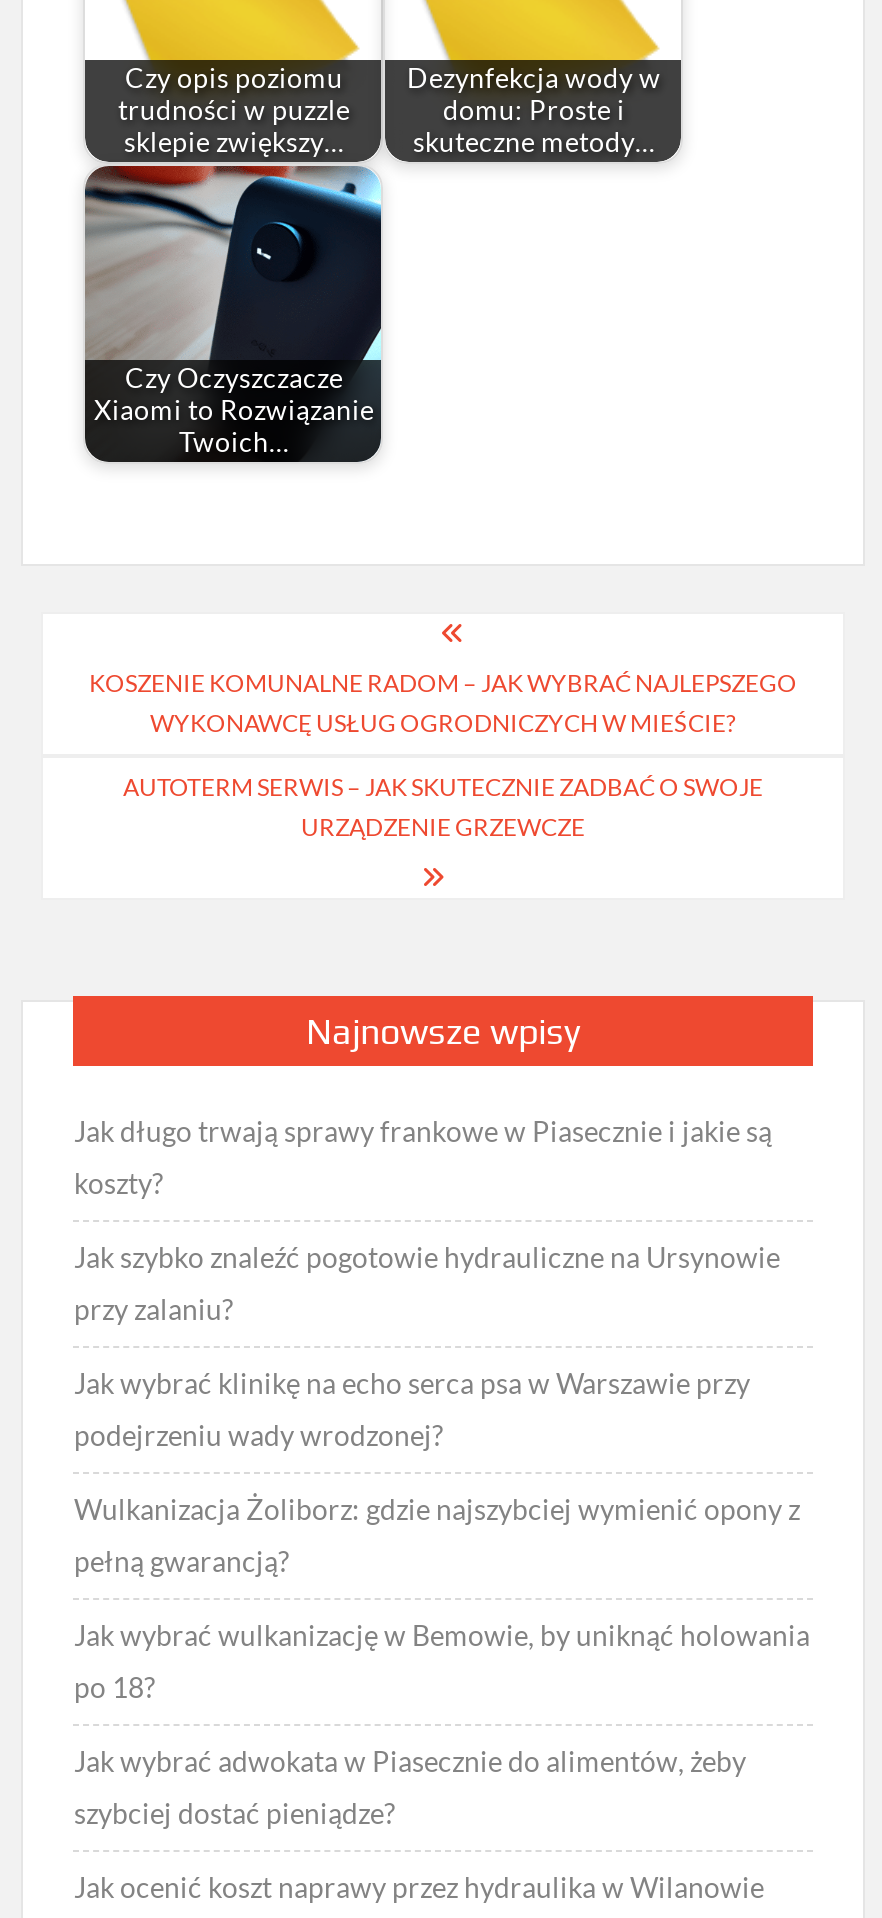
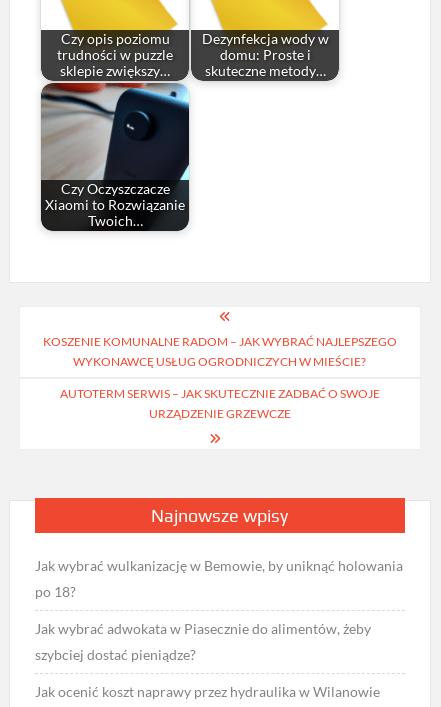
- Jak długo trwają sprawy frankowe w Piasecznie i jakie są
- koszty?
- Jak szybko znaleźć pogotowie hydrauliczne na Ursynowie
- przy zalaniu?
- Jak wybrać klinikę na echo serca psa w Warszawie przy
- podejrzeniu wady wrodzonej?
- Wulkanizacja Żoliborz: gdzie najszybciej wymienić opony z
- pełną gwarancją?
